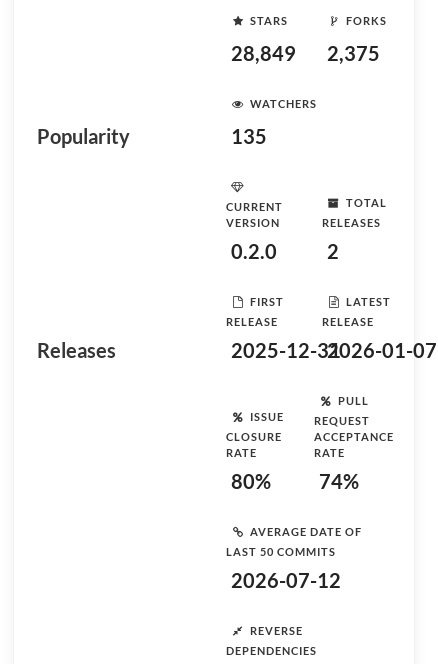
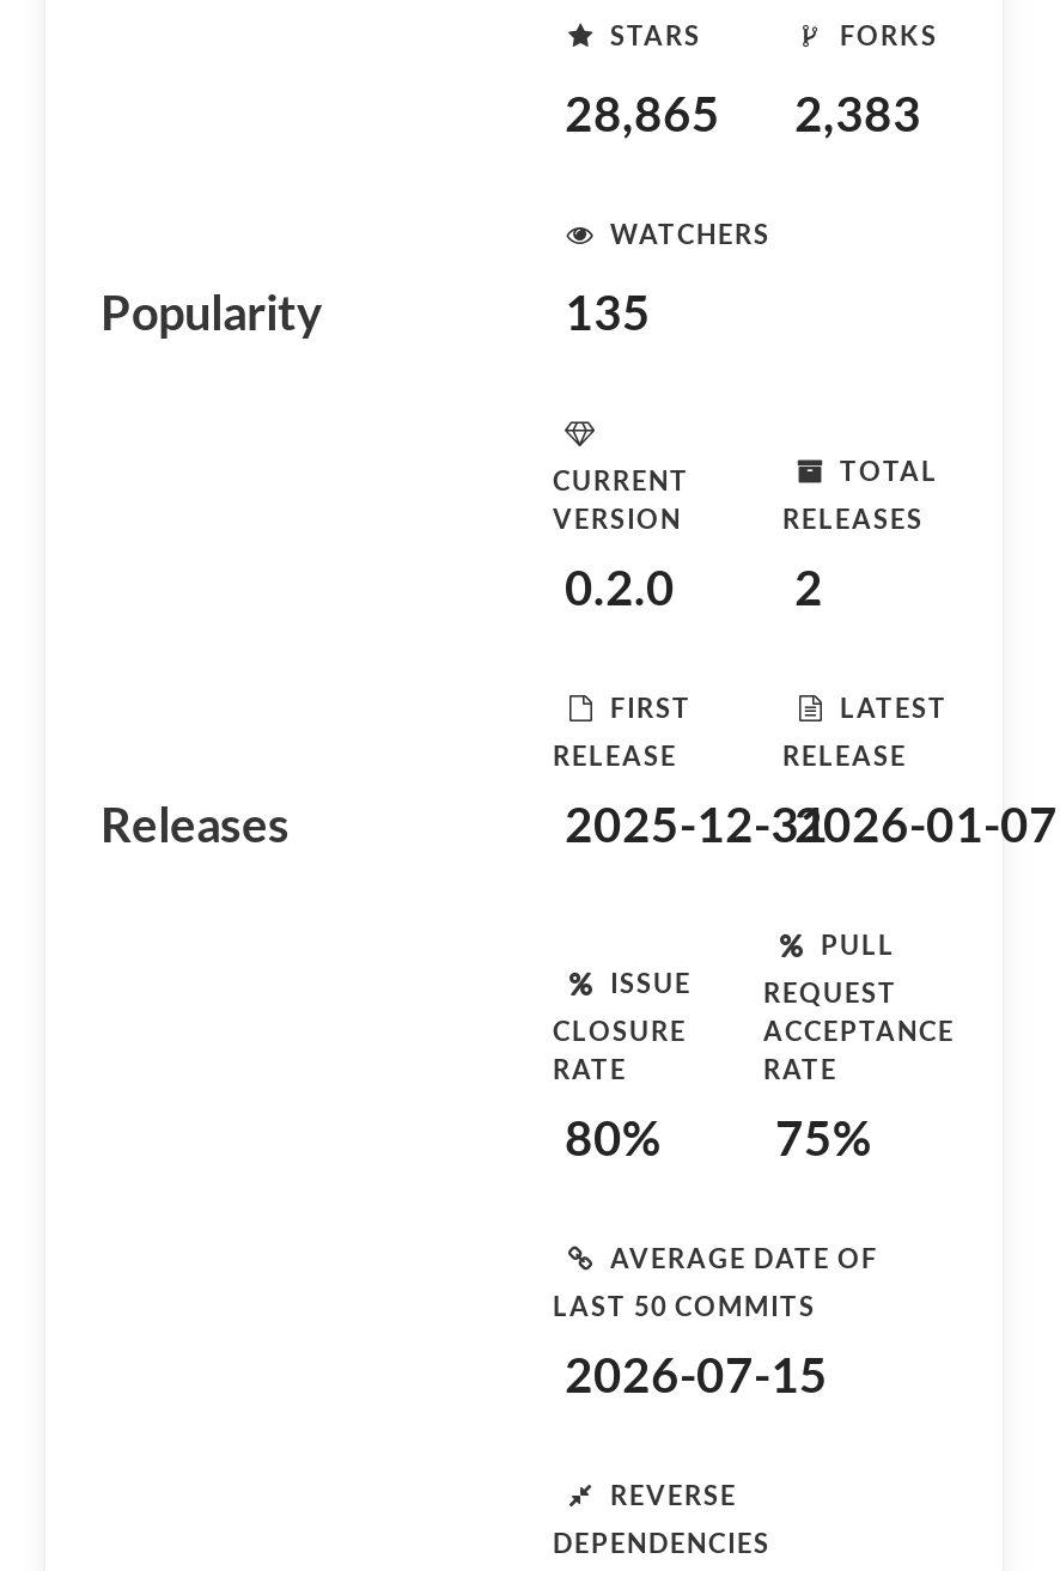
- 28,849
+ 28,865

- 2,375
+ 2,383

- 80% 74%
+ 80% 75%

- 2026-07-12
+ 2026-07-15
